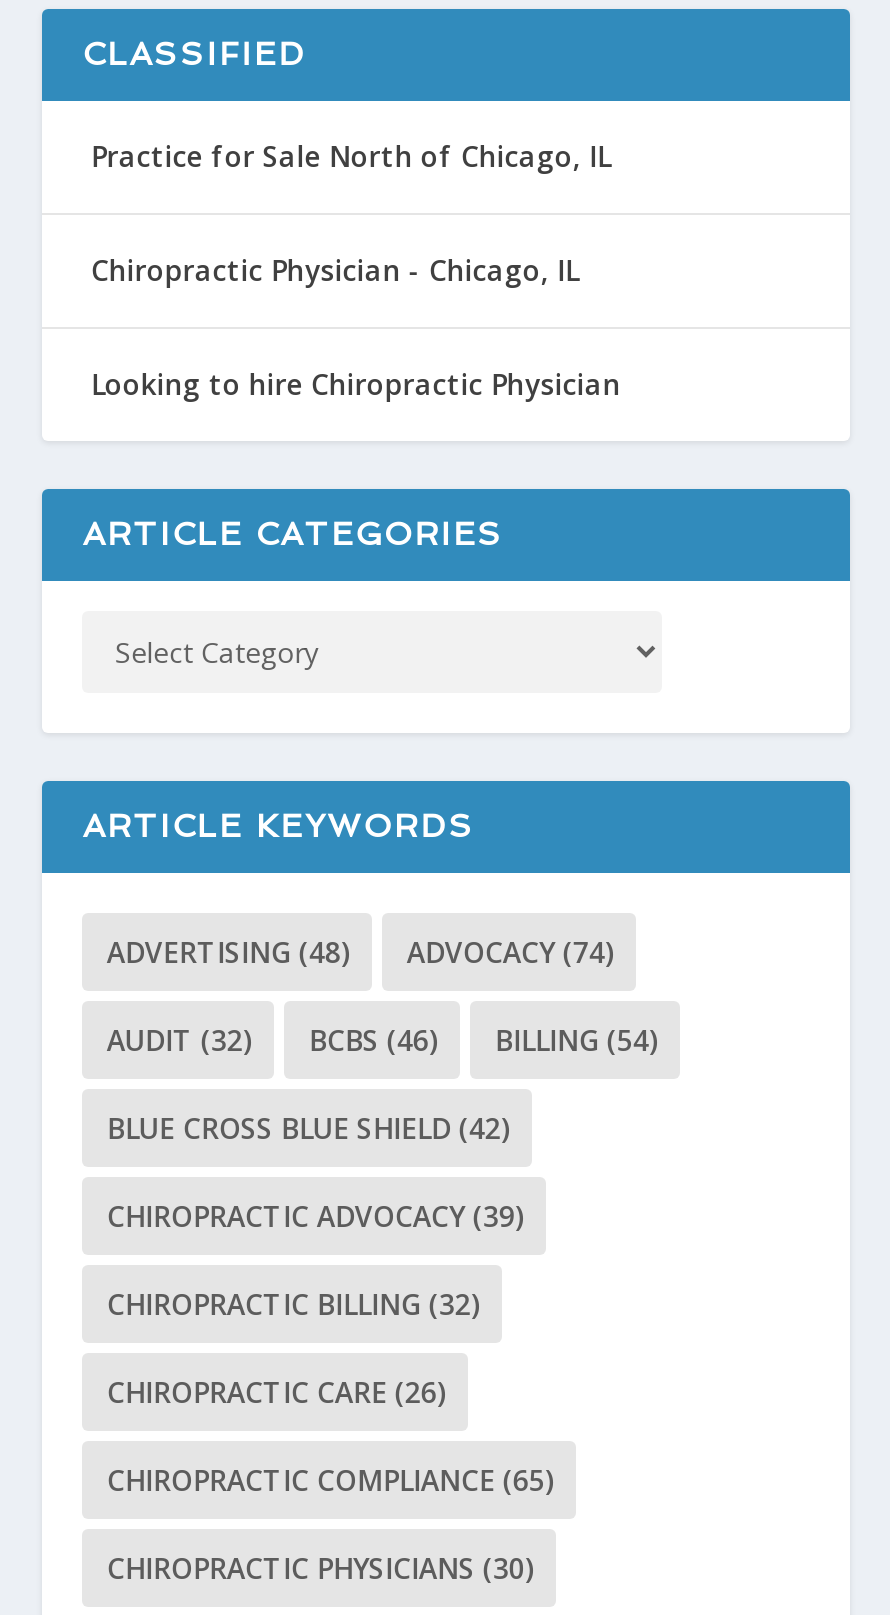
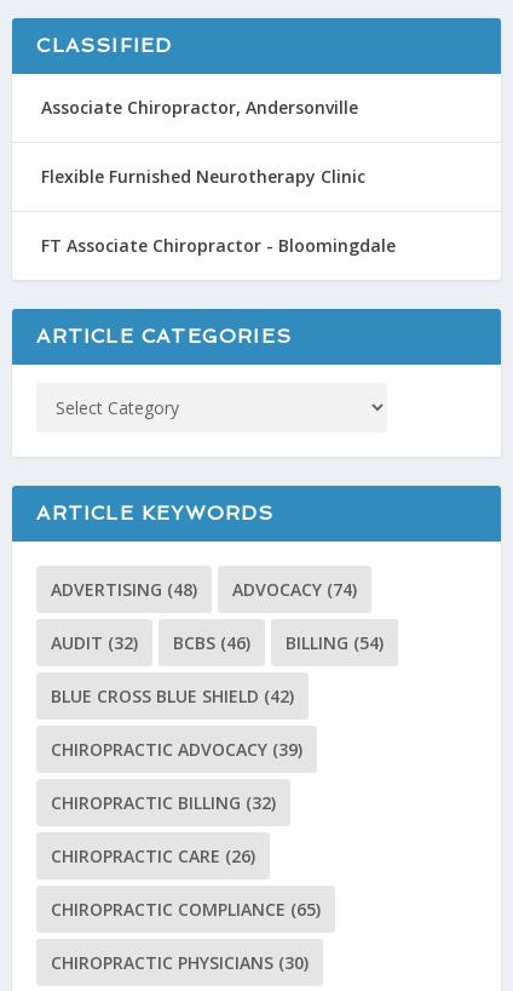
- Practice for Sale North of Chicago, IL
+ Associate Chiropractor, Andersonville

- Chiropractic Physician - Chicago, IL
+ Flexible Furnished Neurotherapy Clinic

- Looking to hire Chiropractic Physician
+ FT Associate Chiropractor - Bloomingdale
